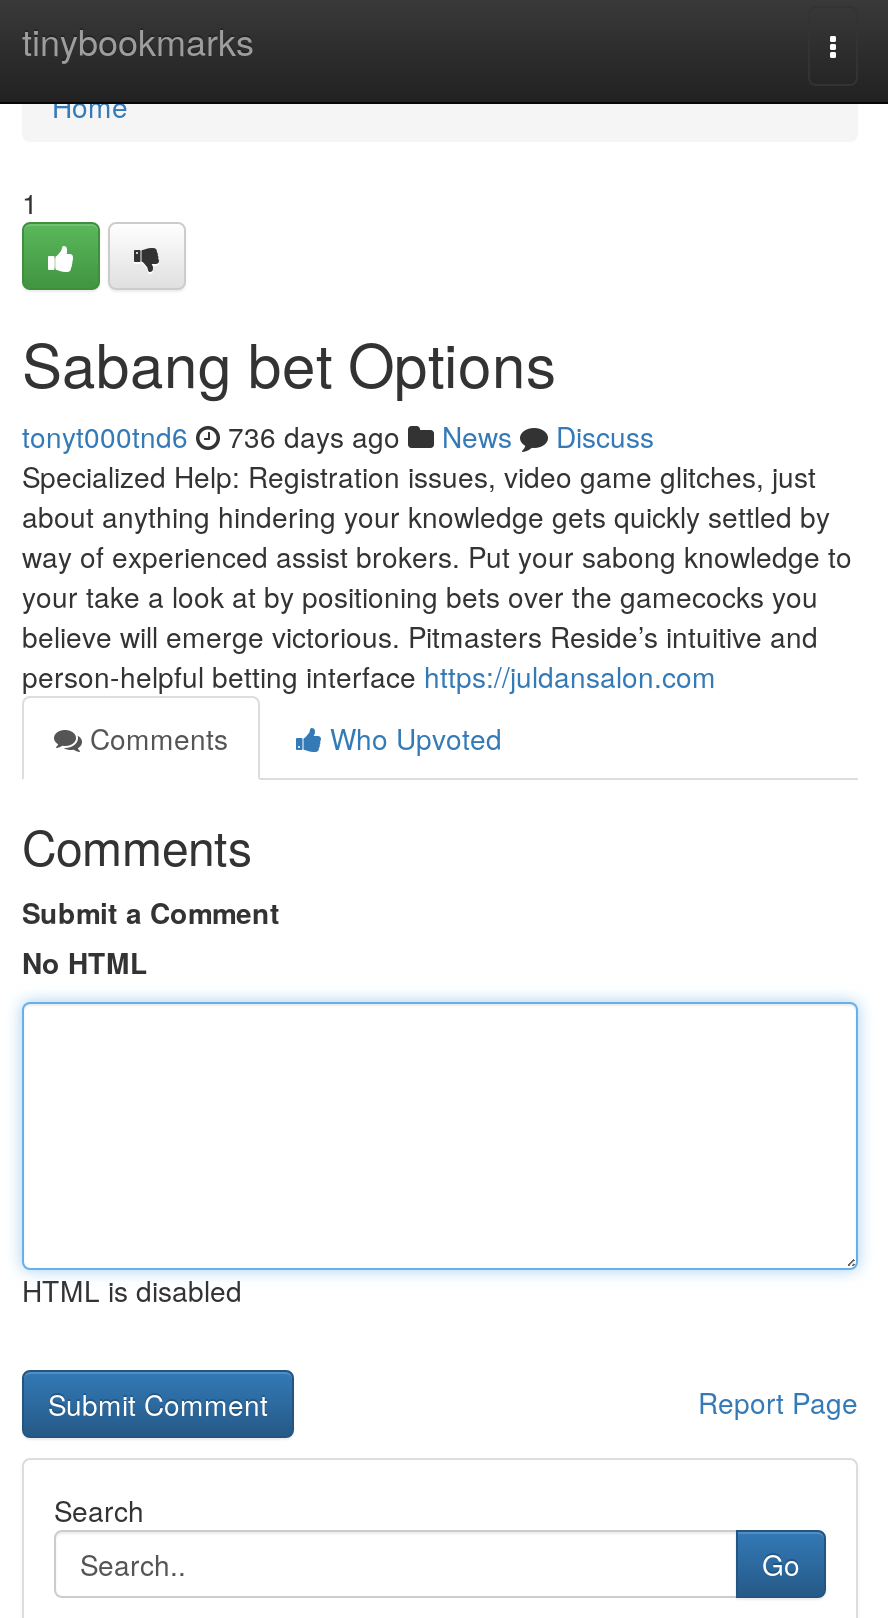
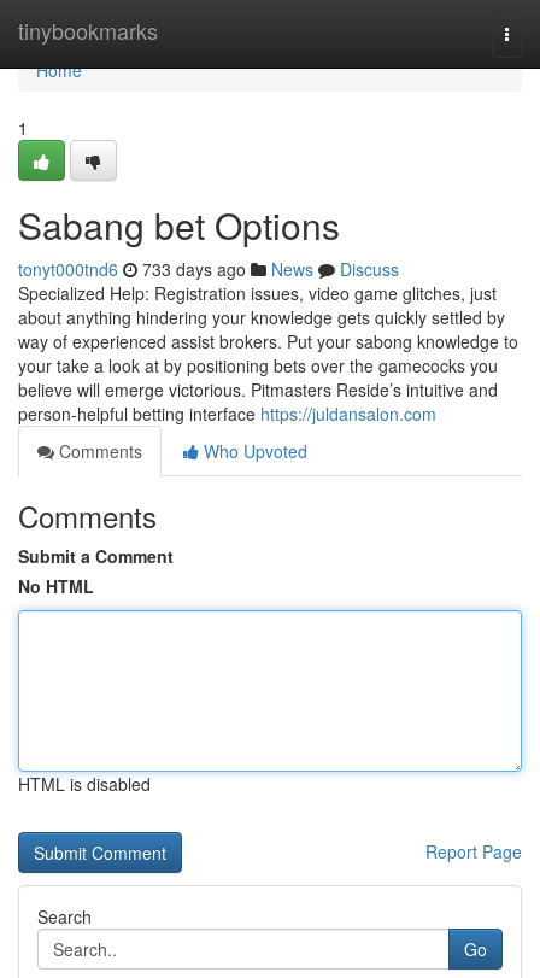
- tonyt000tnd6 736 days ago News Discuss
+ tonyt000tnd6 733 days ago News Discuss
